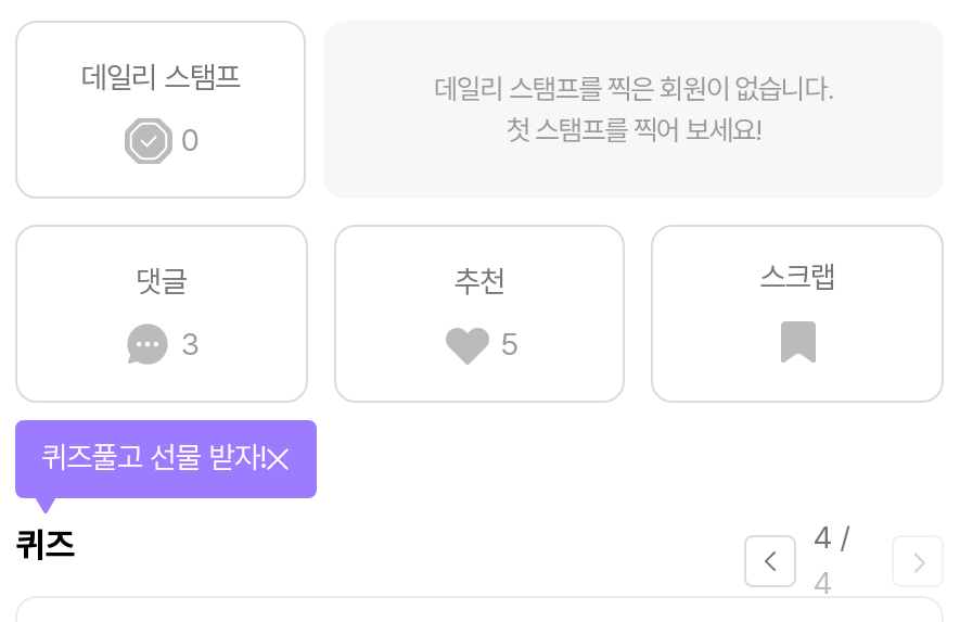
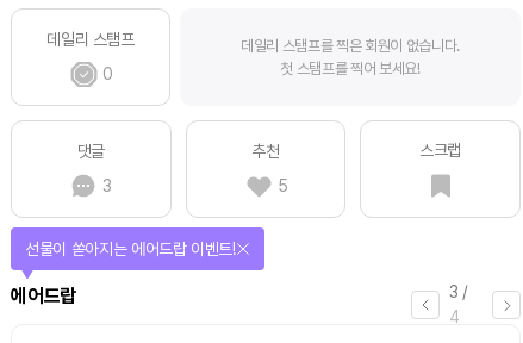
- 퀴즈풀고 선물 받자!
+ 선물이 쏟아지는 에어드랍 이벤트!

- 퀴즈
+ 에어드랍

- 4 /
+ 3 /
